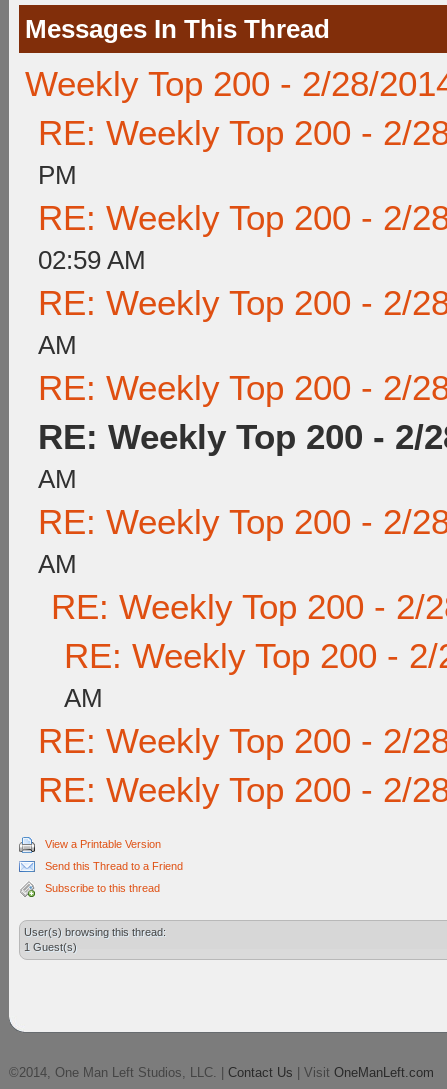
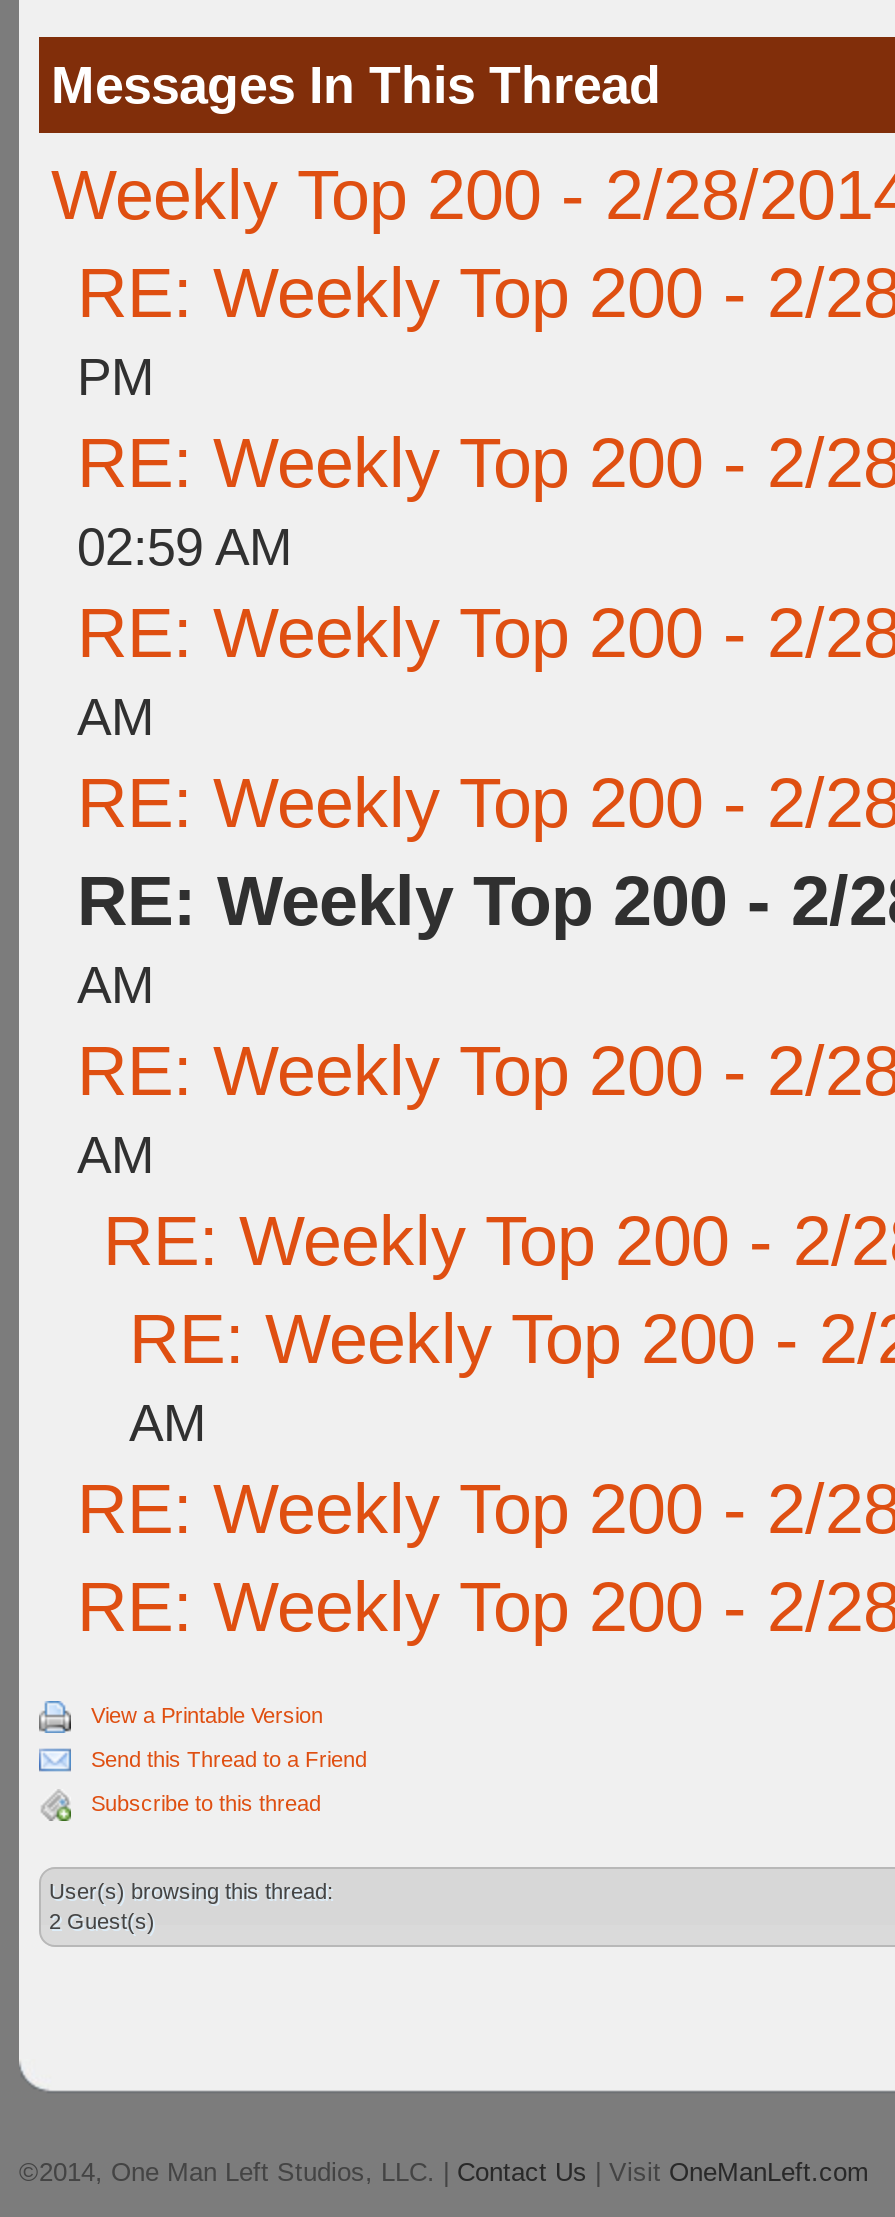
- 1 Guest(s)
+ 2 Guest(s)
